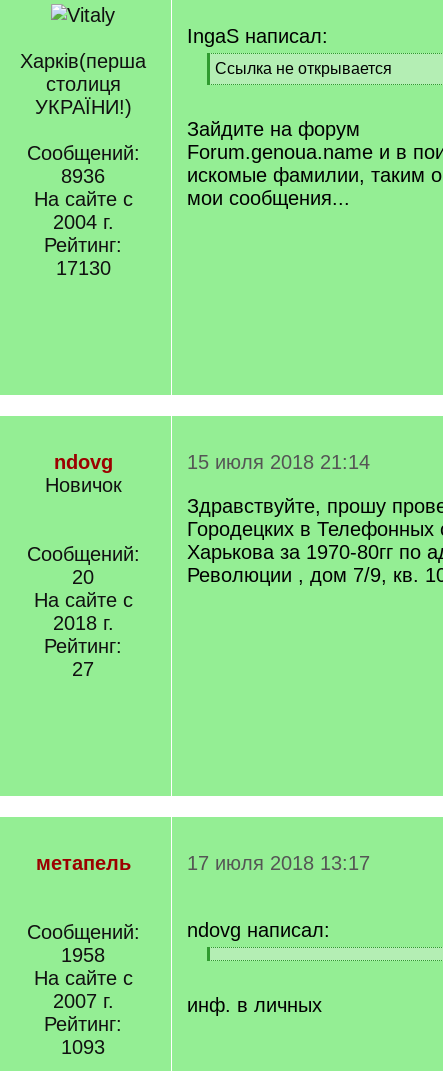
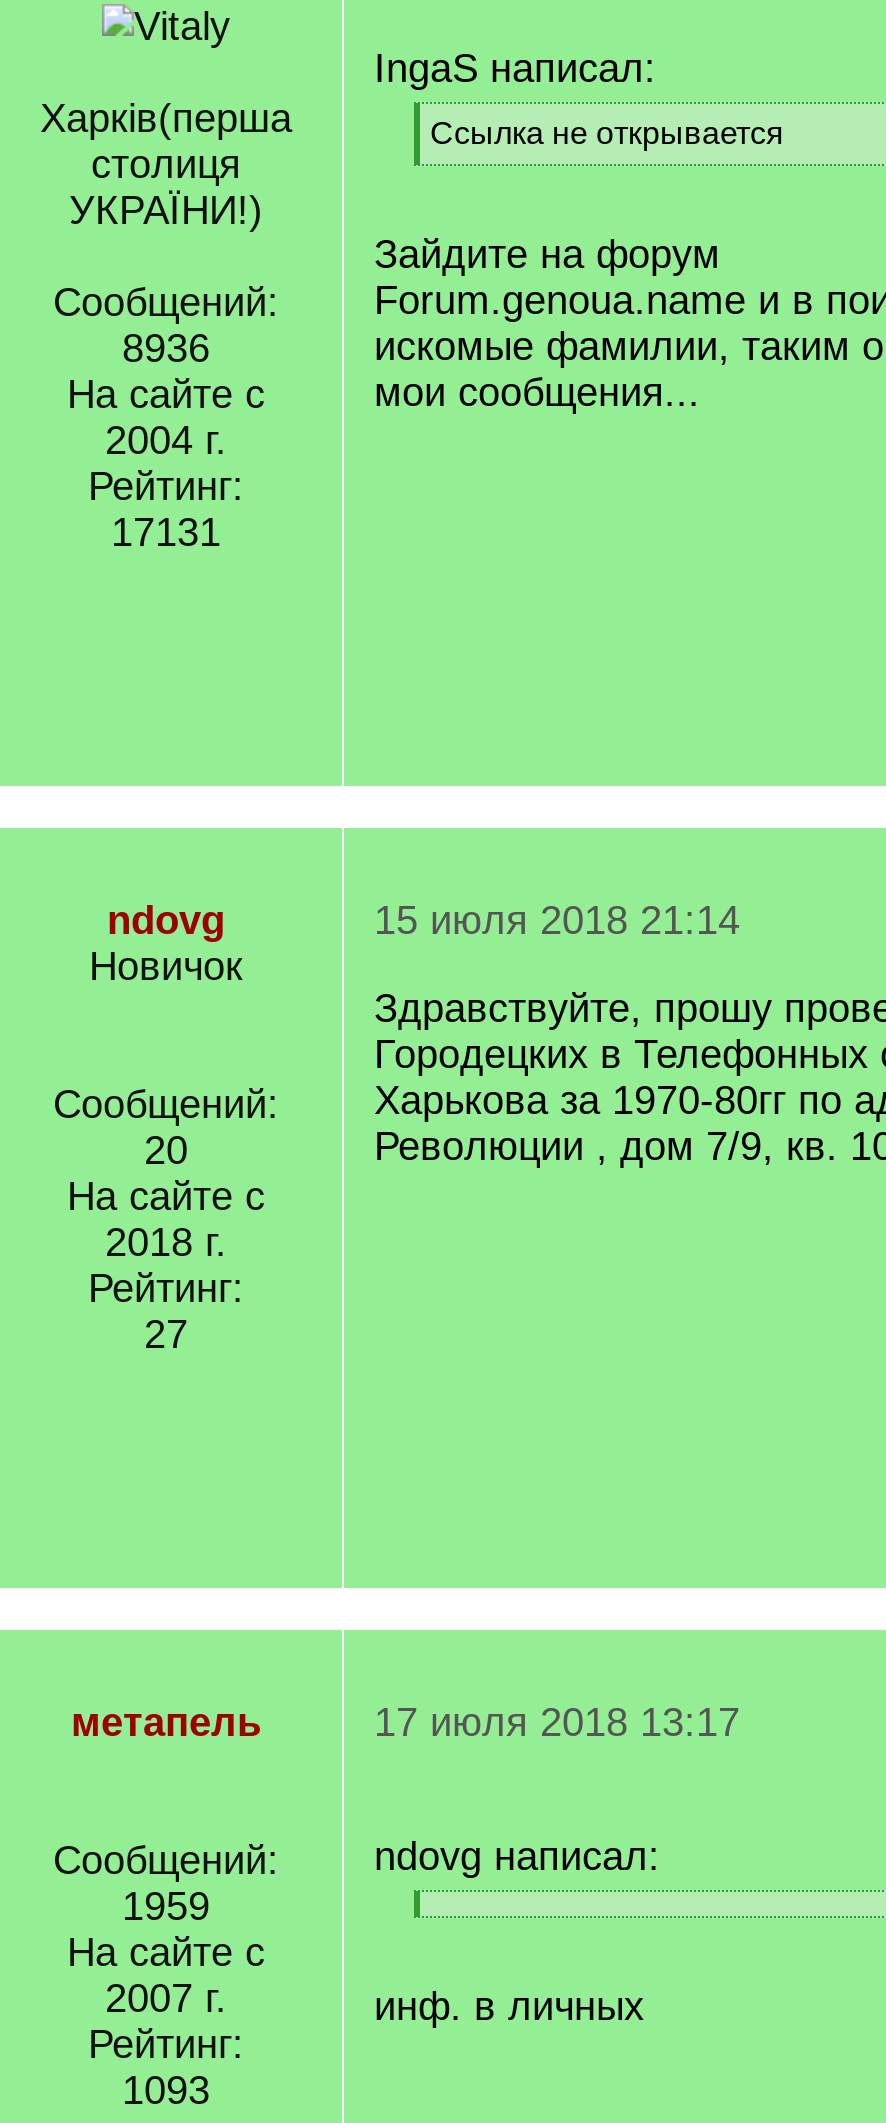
- 17130
+ 17131

- 1958
+ 1959
